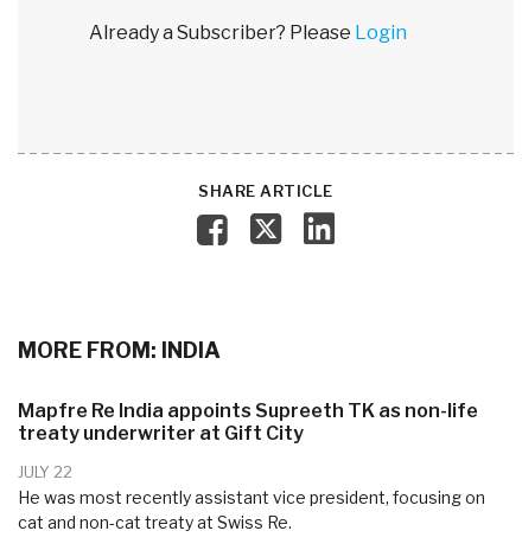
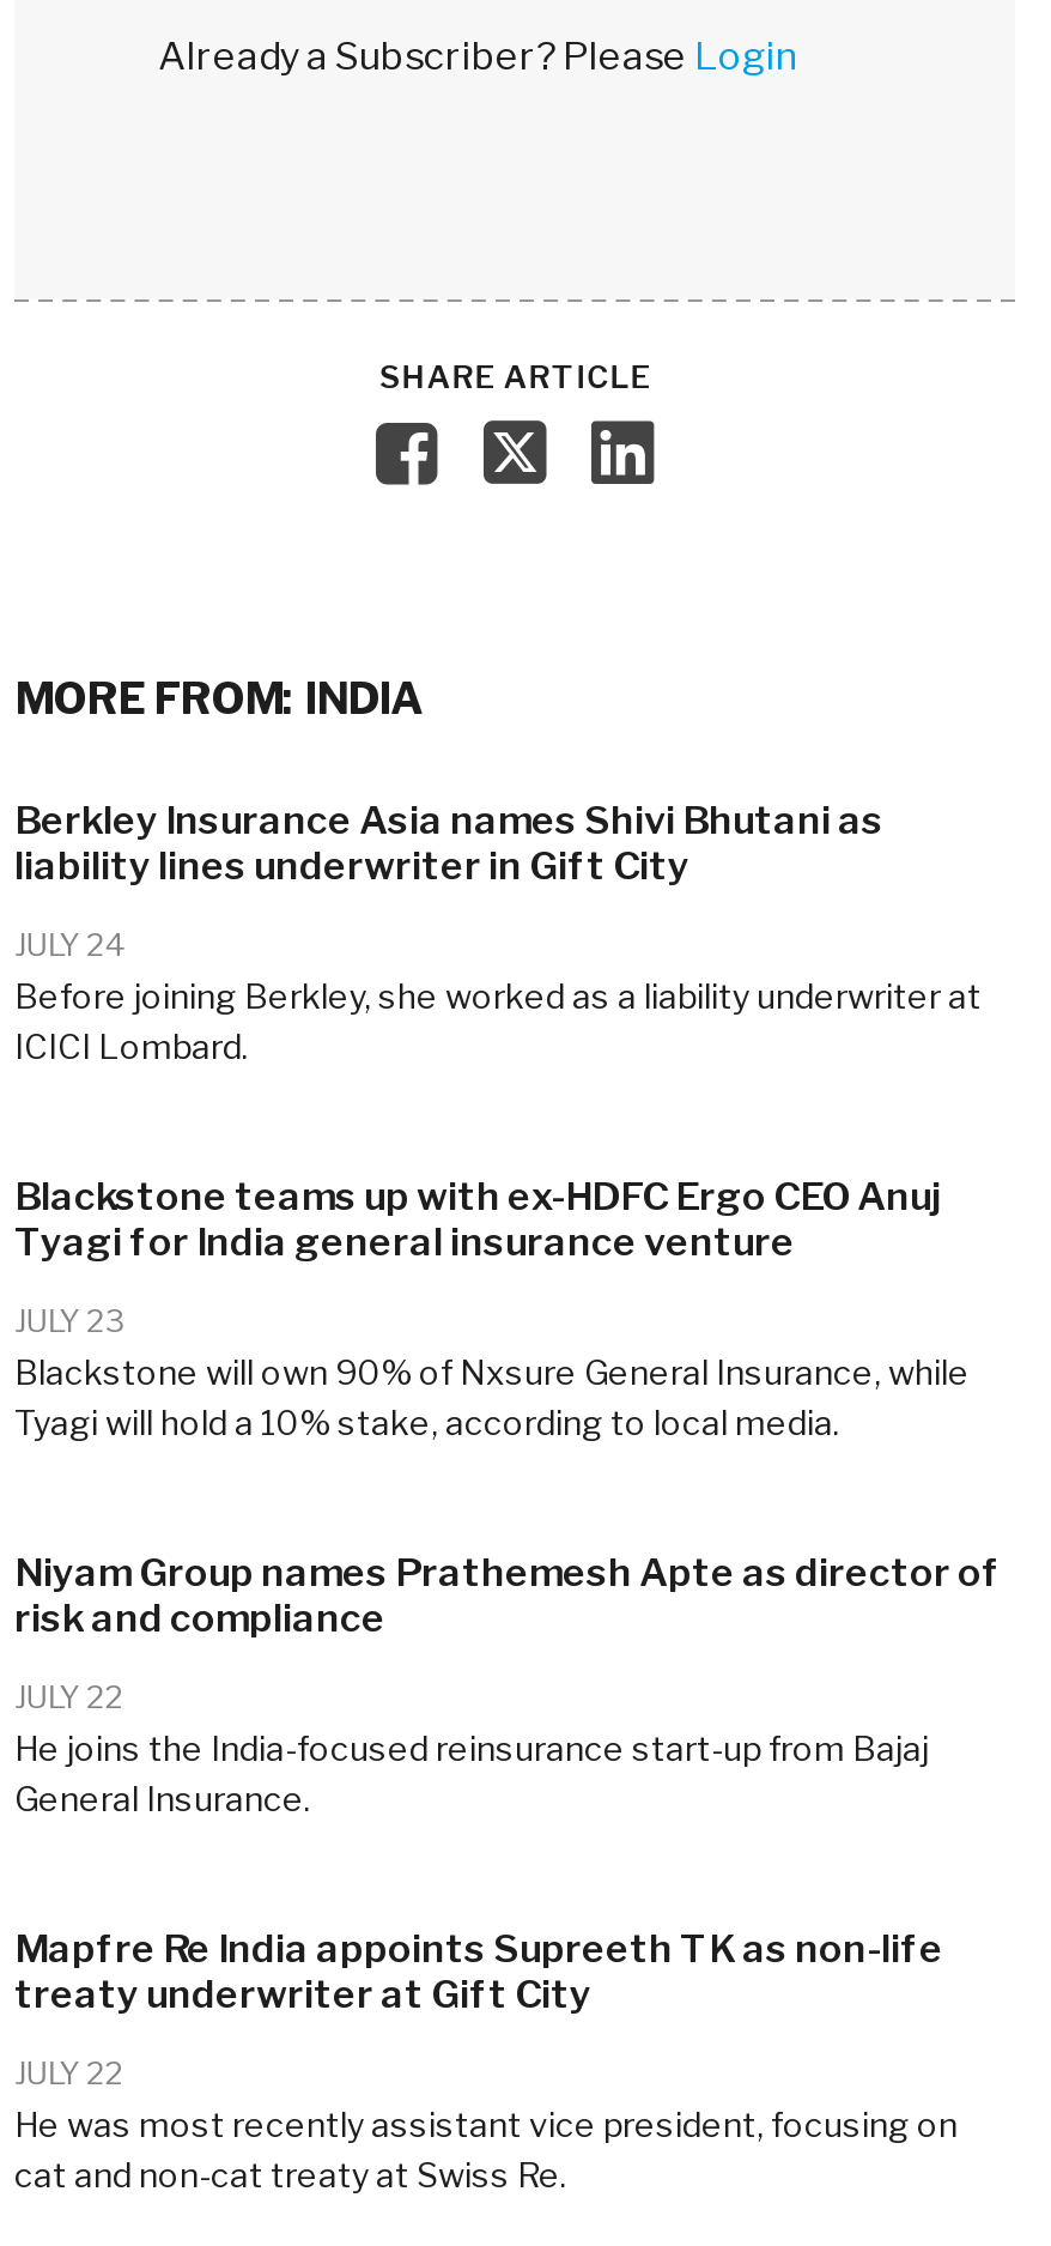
+ Berkley Insurance Asia names Shivi Bhutani as
+ liability lines underwriter in Gift City
+ JULY 24
+ Before joining Berkley, she worked as a liability underwriter at
+ ICICI Lombard.
+ Blackstone teams up with ex-HDFC Ergo CEO Anuj
+ Tyagi for India general insurance venture
+ JULY 23
+ Blackstone will own 90% of Nxsure General Insurance, while
+ Tyagi will hold a 10% stake, according to local media.
+ Niyam Group names Prathemesh Apte as director of
+ risk and compliance
+ JULY 22
+ He joins the India-focused reinsurance start-up from Bajaj
+ General Insurance.
